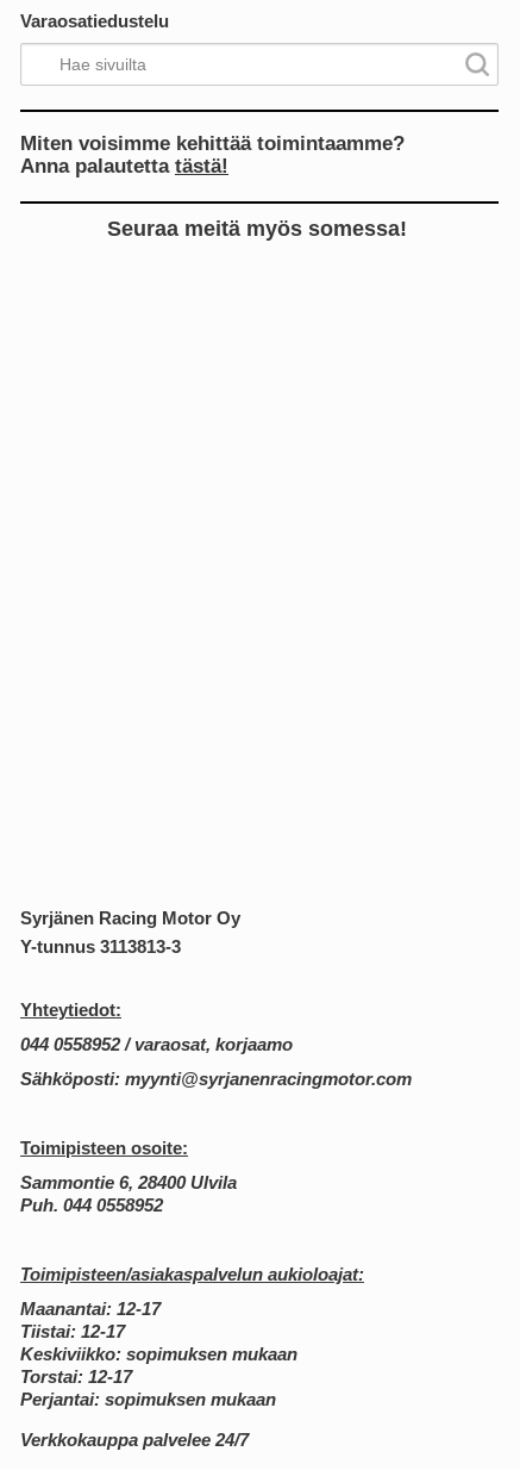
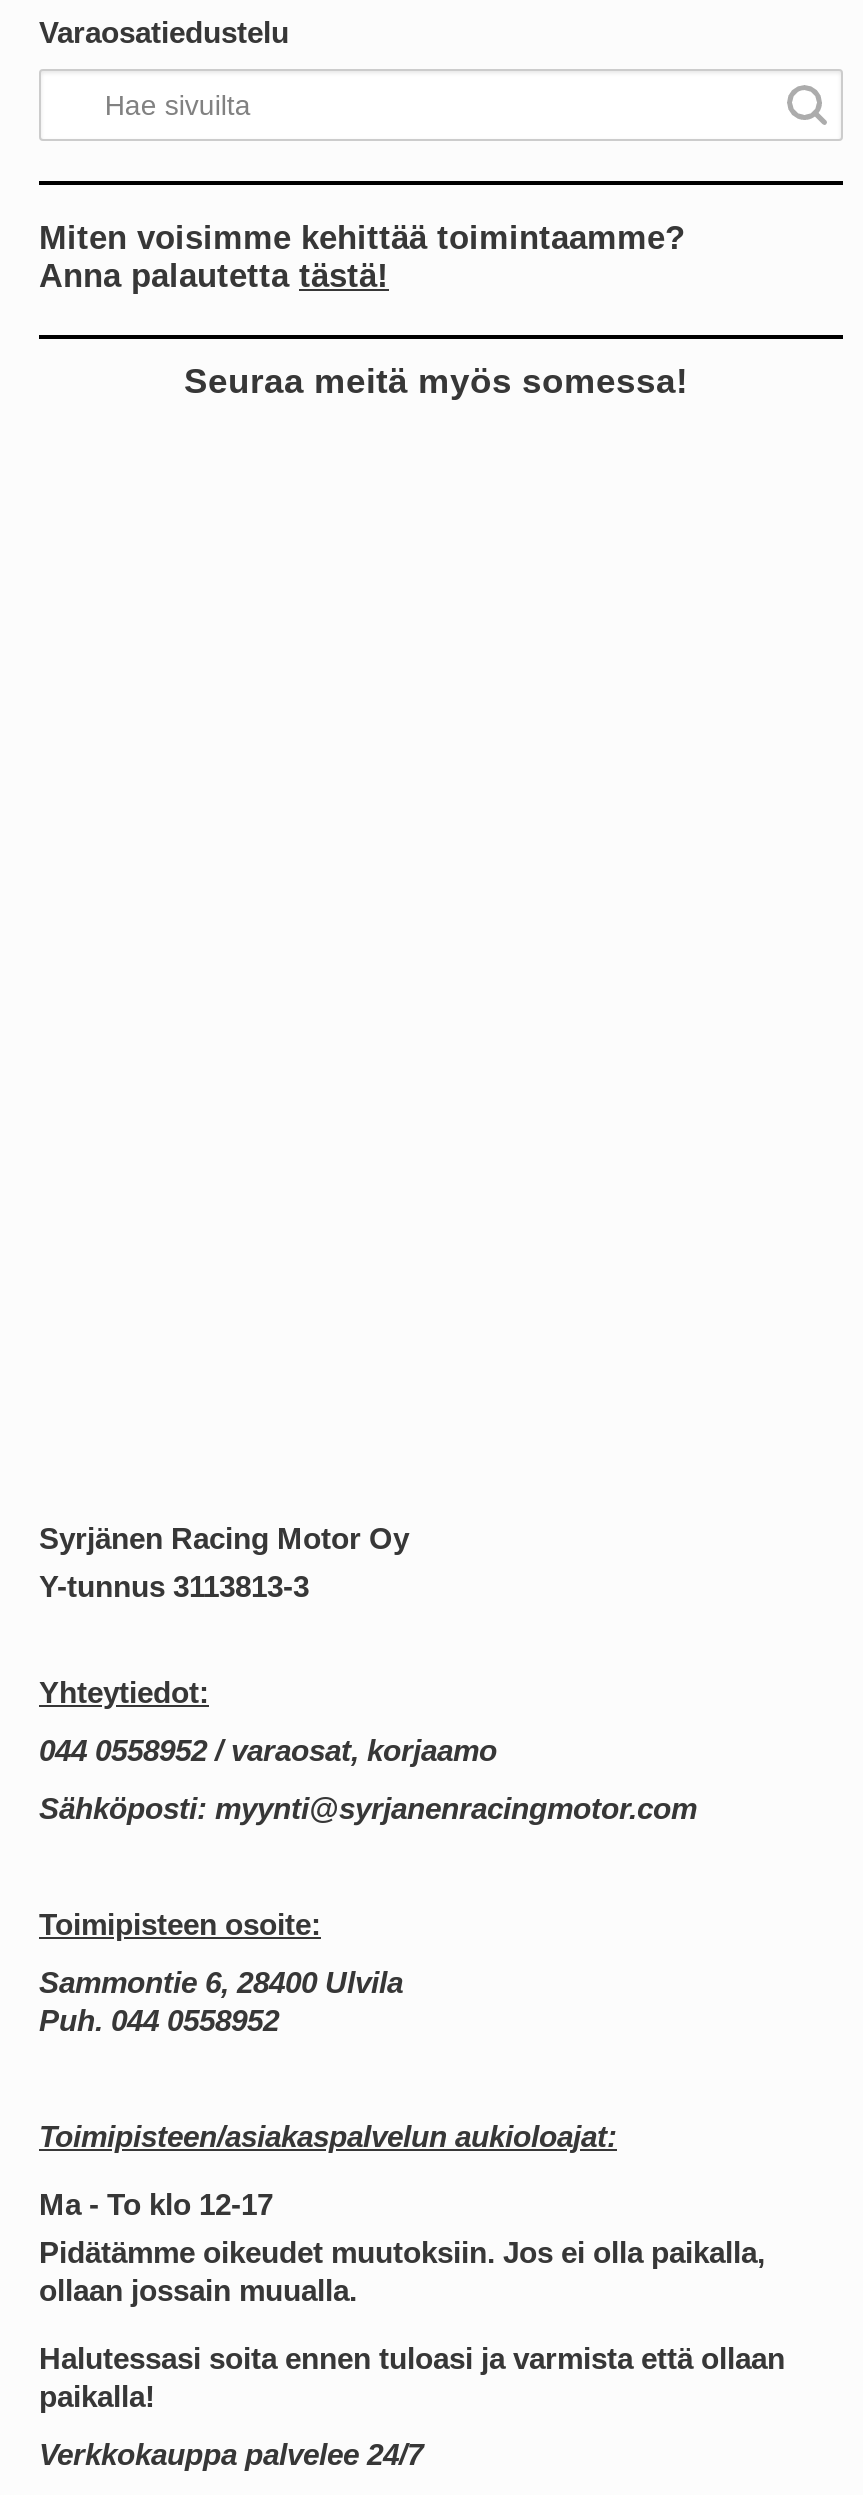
- Maanantai: 12-17
- Tiistai: 12-17
- Keskiviikko: sopimuksen mukaan
- Torstai: 12-17
- Perjantai: sopimuksen mukaan
+ Ma - To klo 12-17
+ Pidätämme oikeudet muutoksiin. Jos ei olla paikalla,
+ ollaan jossain muualla.
+ Halutessasi soita ennen tuloasi ja varmista että ollaan
+ paikalla!
